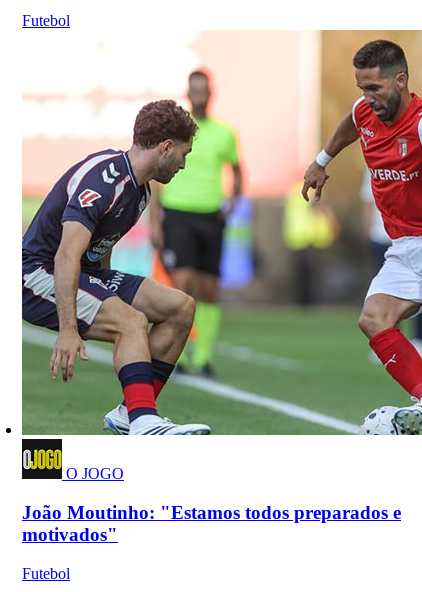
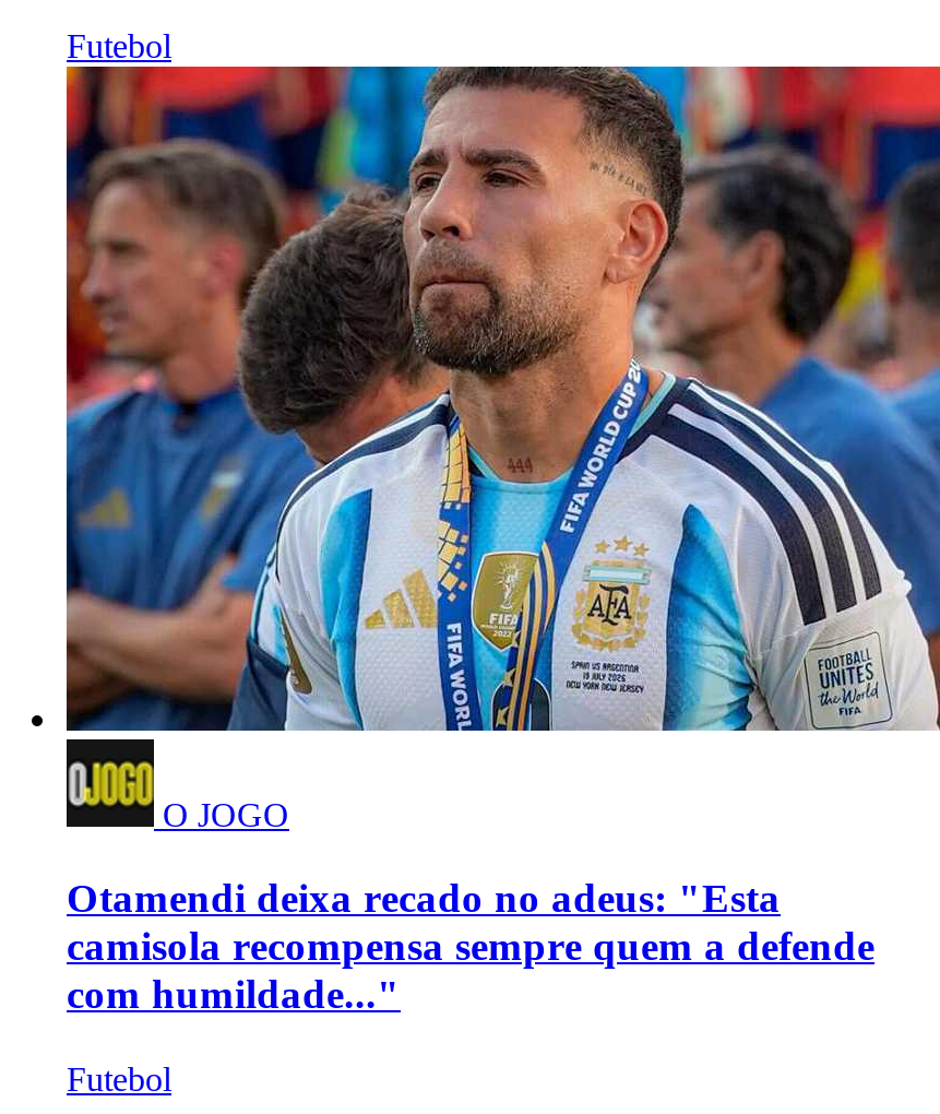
- [image]
+ [image]

moved up: O JOGO

- João Moutinho: "Estamos todos preparados e
- motivados"
+ Otamendi deixa recado no adeus: "Esta
+ camisola recompensa sempre quem a defende
+ com humildade..."
